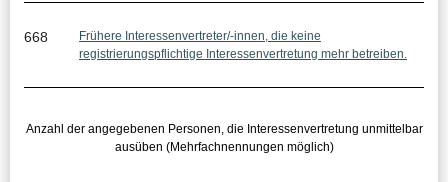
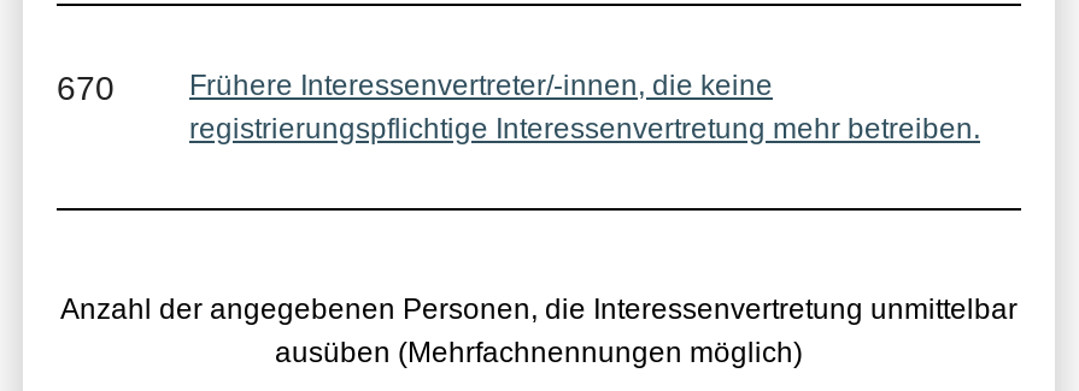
- 668
+ 670
